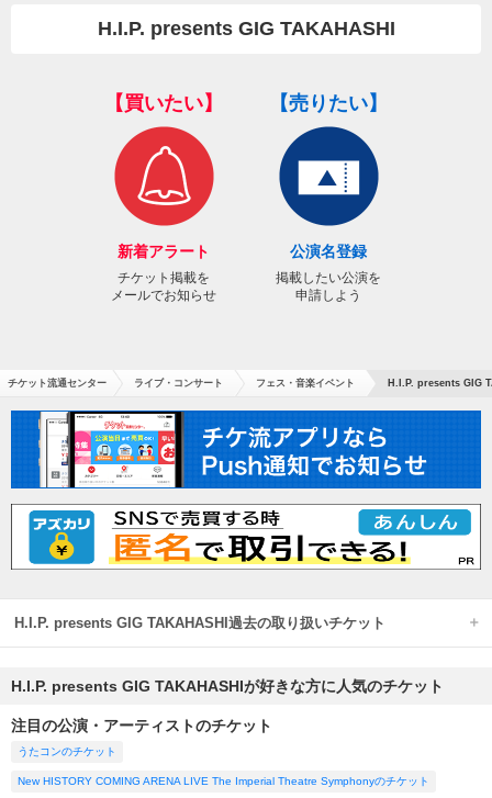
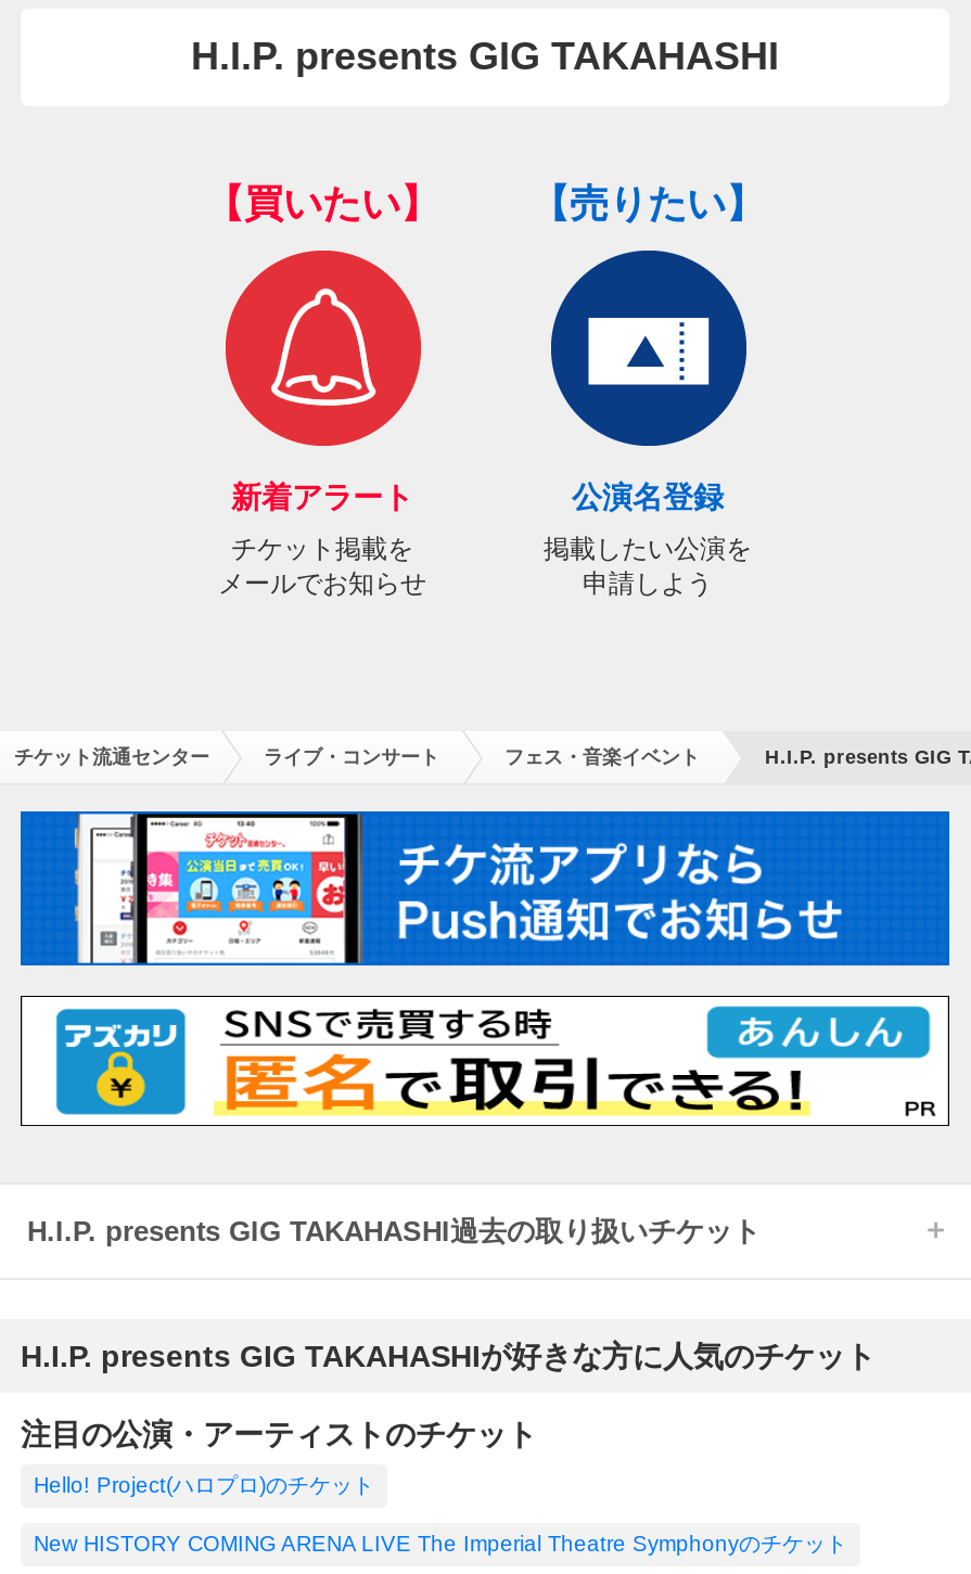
- うたコンのチケット
+ Hello! Project(ハロプロ)のチケット
